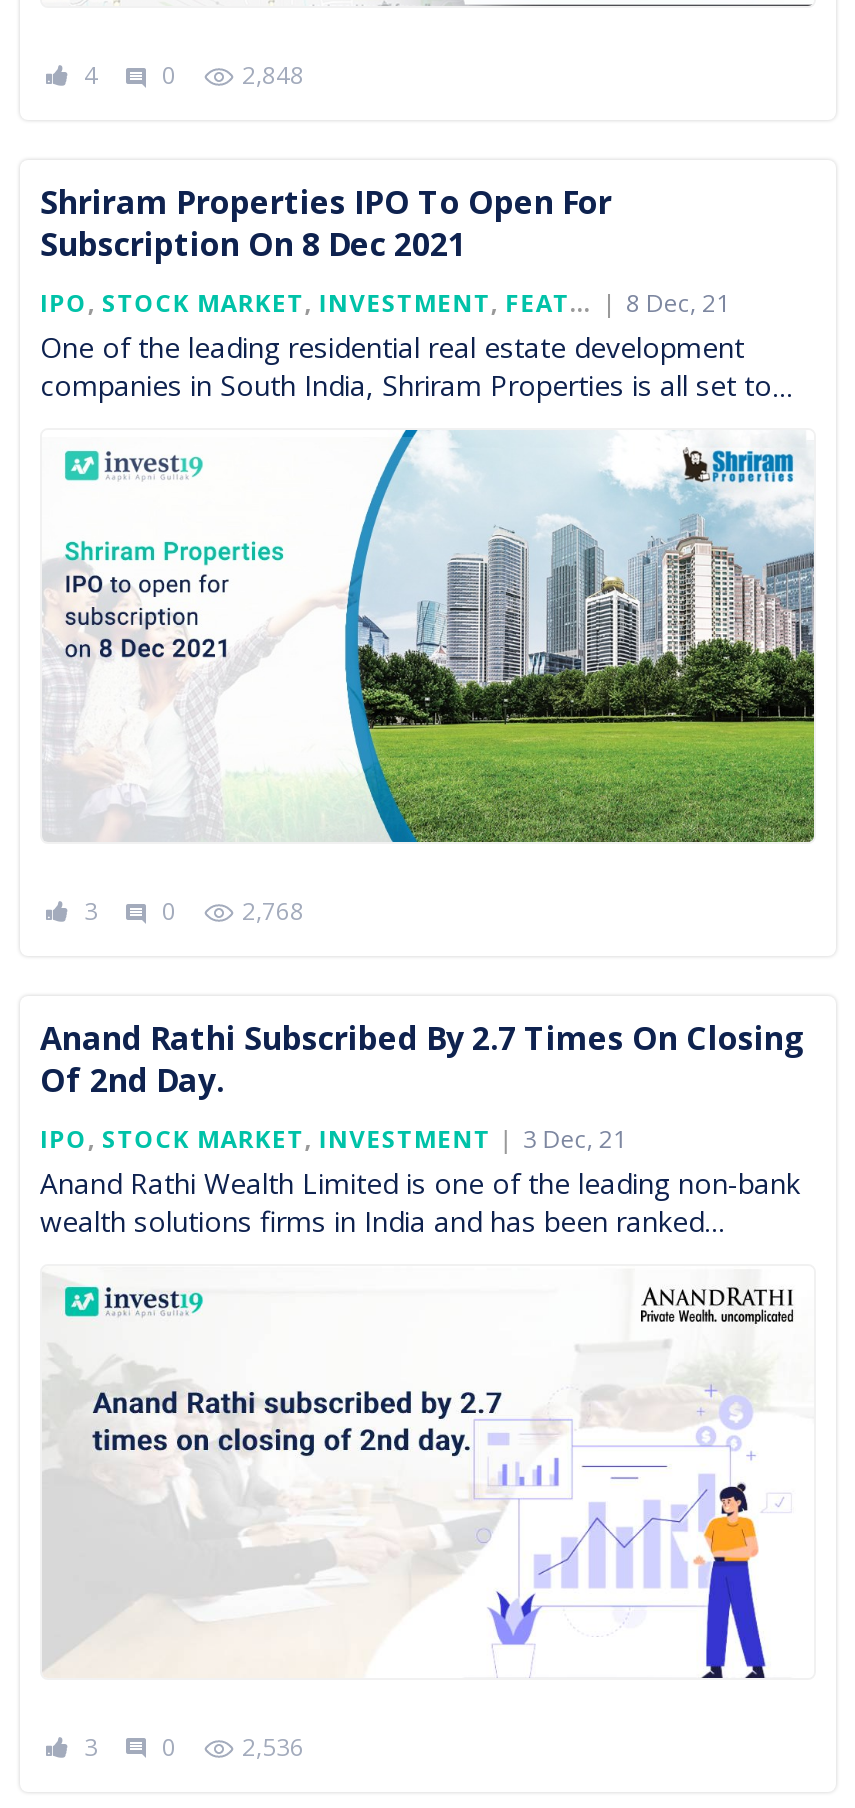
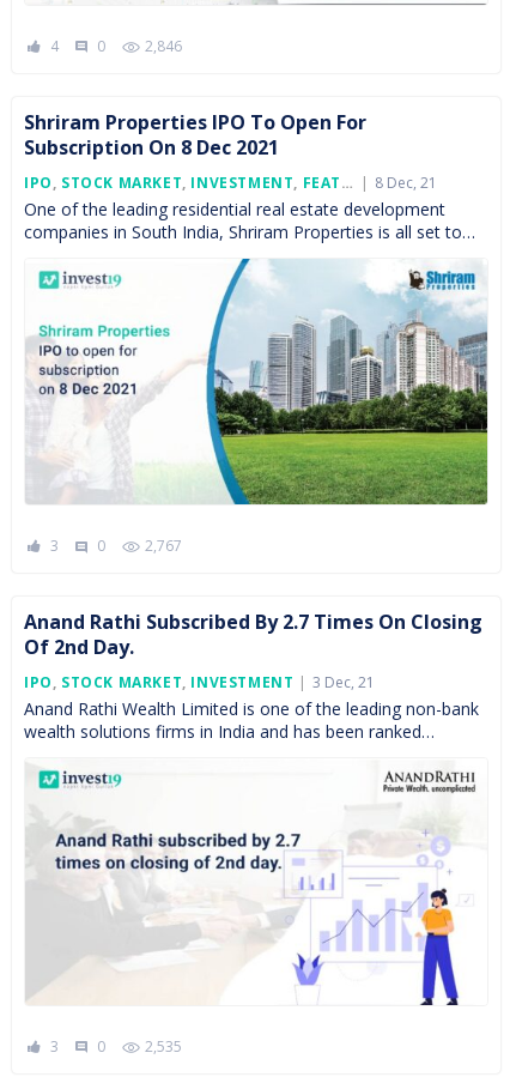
- 2,848
+ 2,846

- 2,768
+ 2,767

- 2,536
+ 2,535
